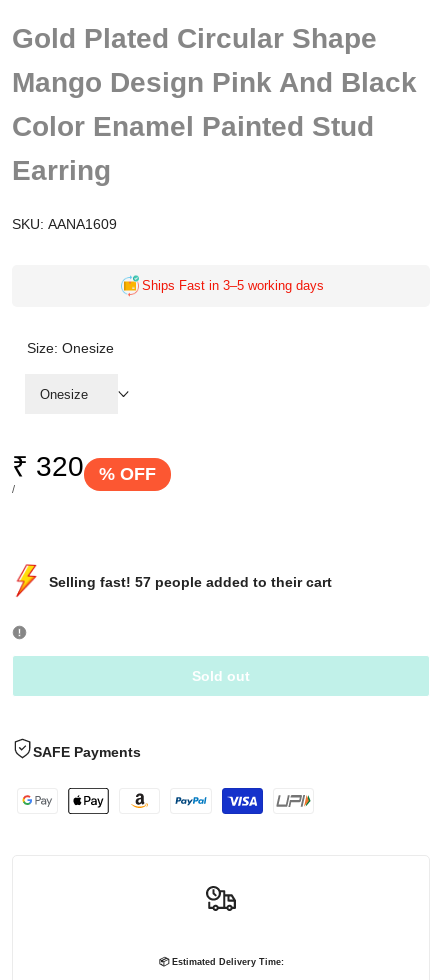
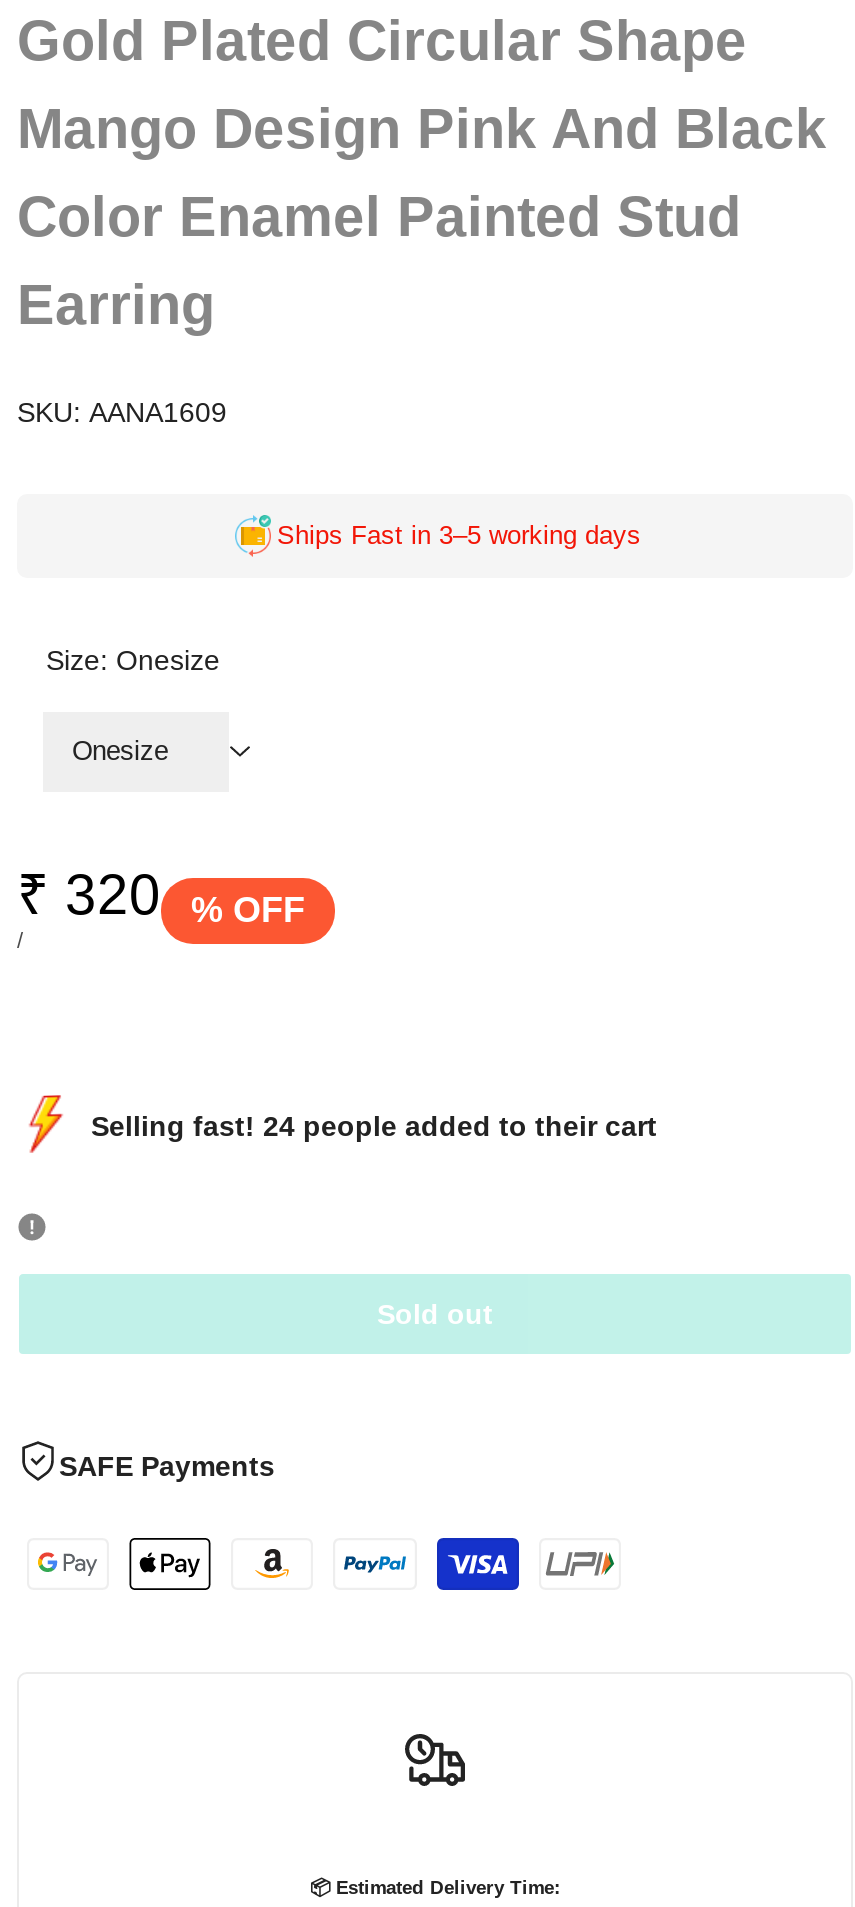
- Selling fast! 57 people added to their cart
+ Selling fast! 24 people added to their cart
